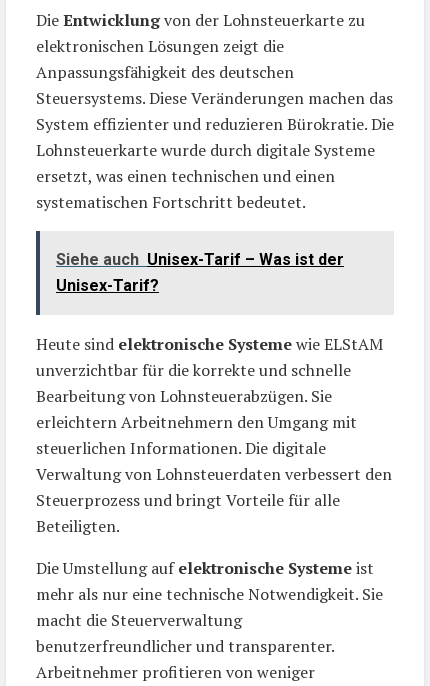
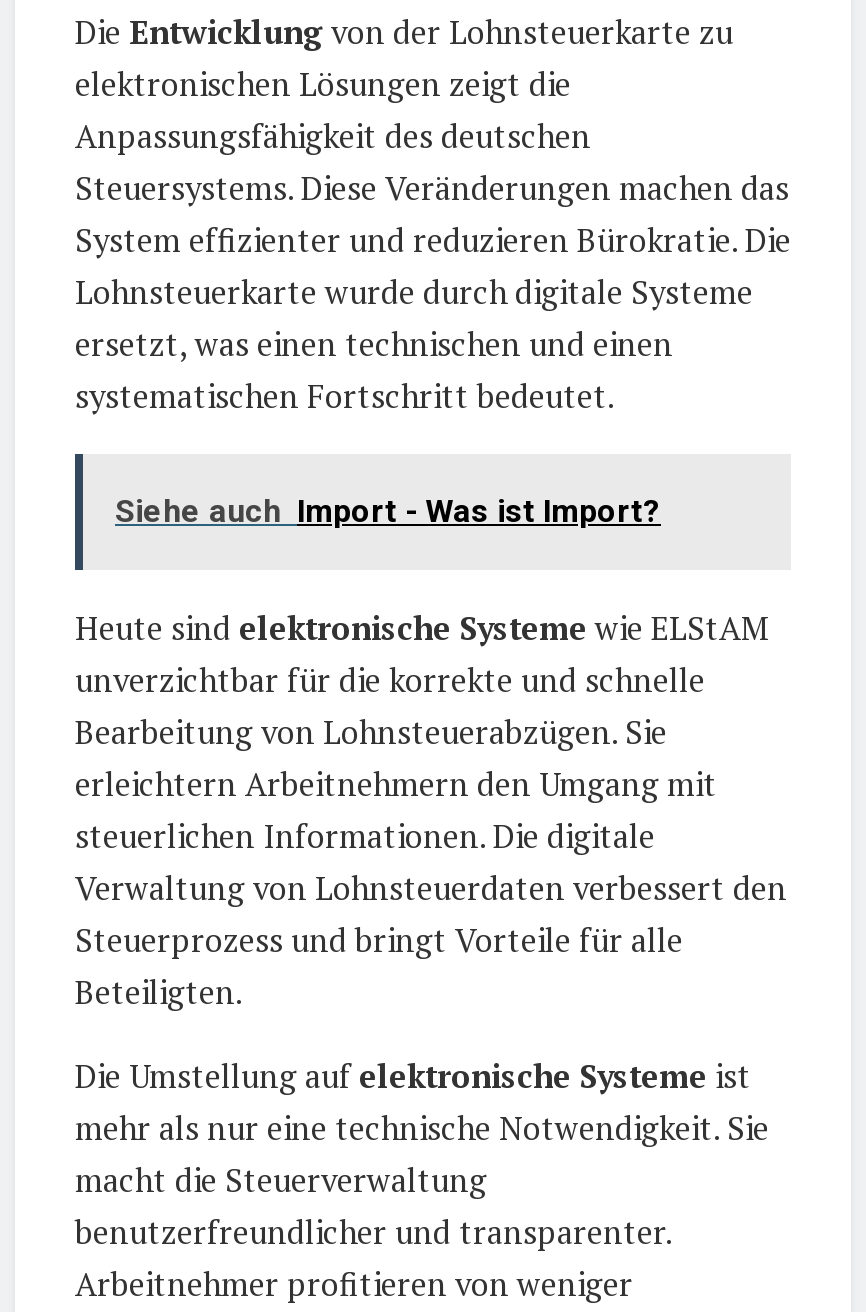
- Siehe auch Unisex-Tarif – Was ist der
- Unisex-Tarif?
+ Siehe auch Import - Was ist Import?
